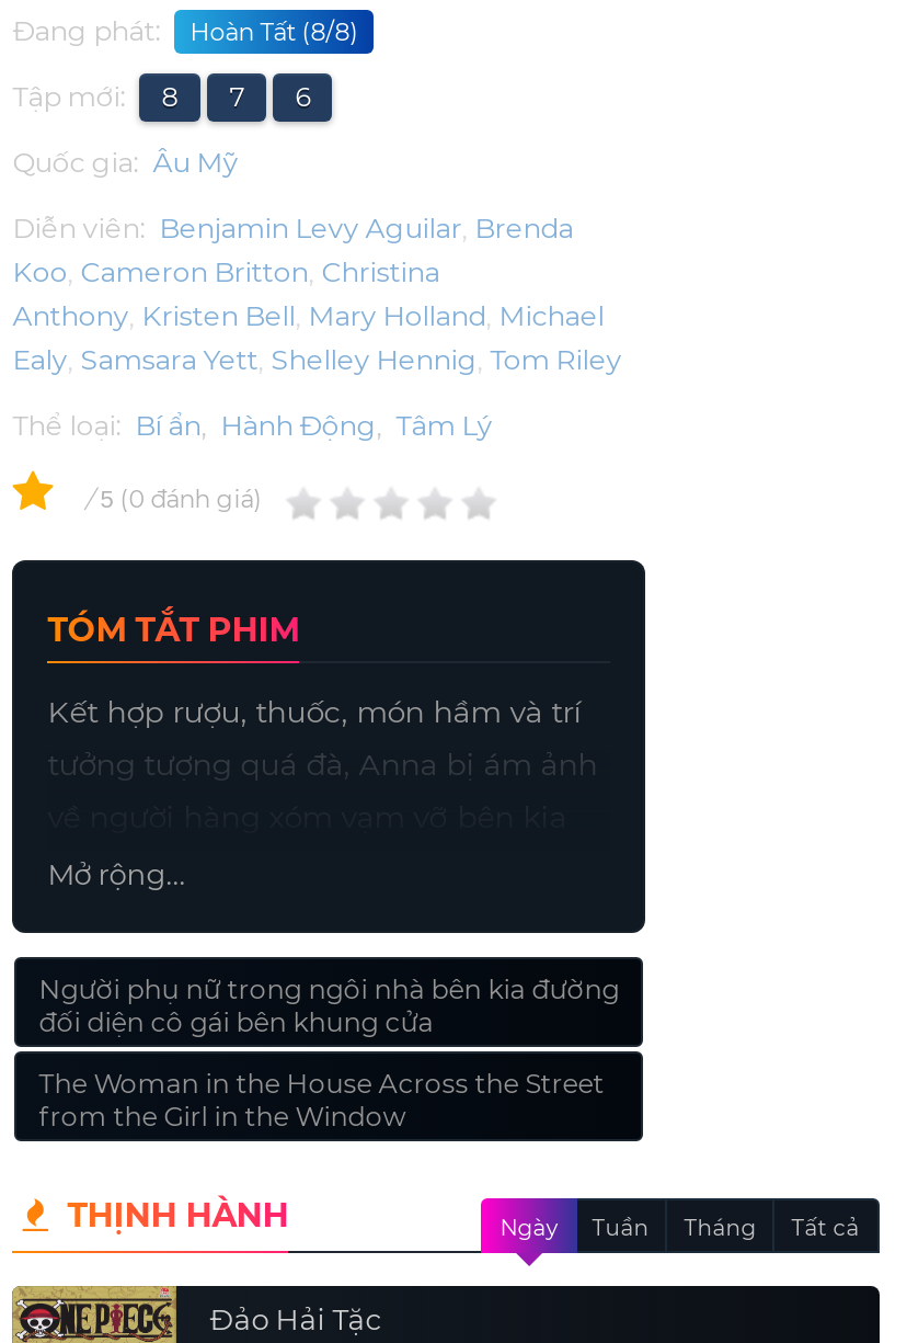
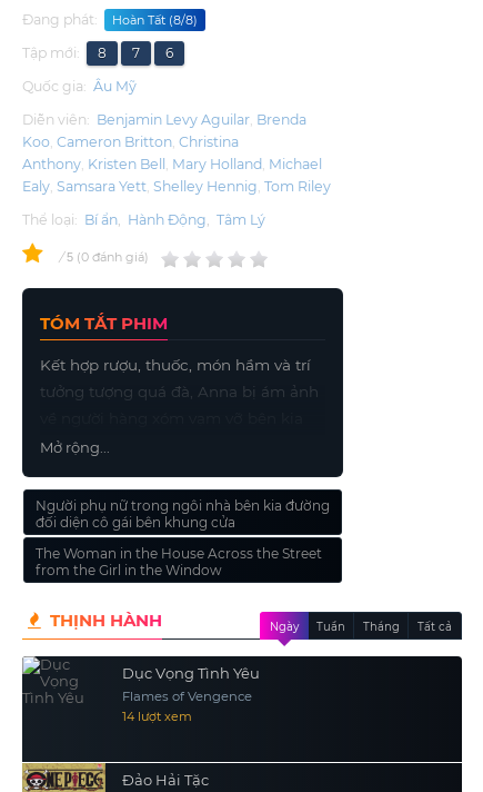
+ [image]
+ Dục Vọng Tình Yêu
+ Flames of Vengence
+ 14 lượt xem
